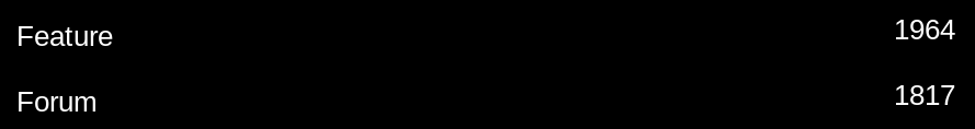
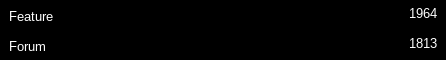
- 1817
+ 1813
